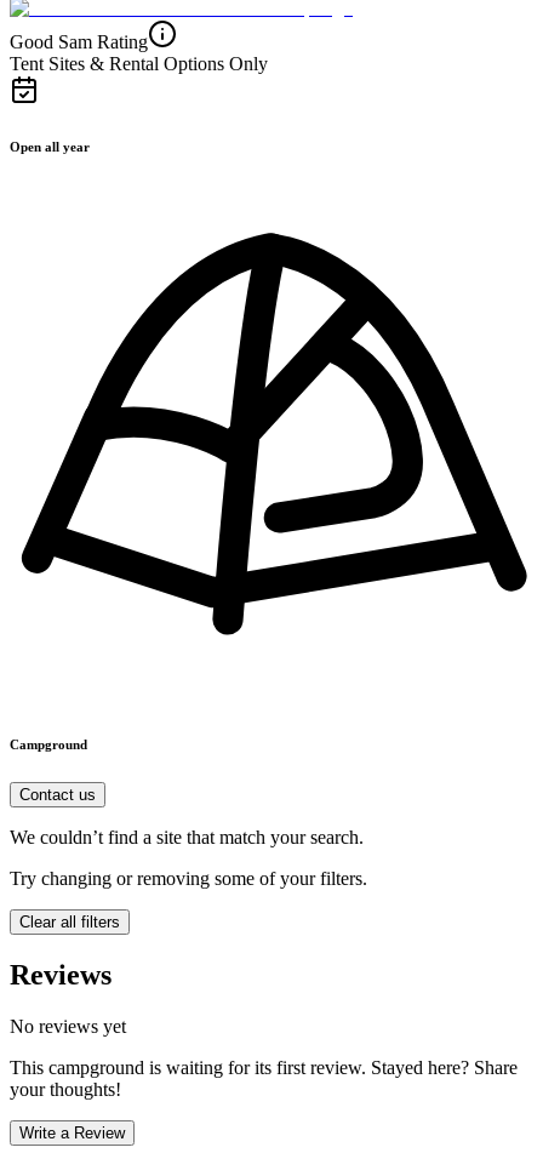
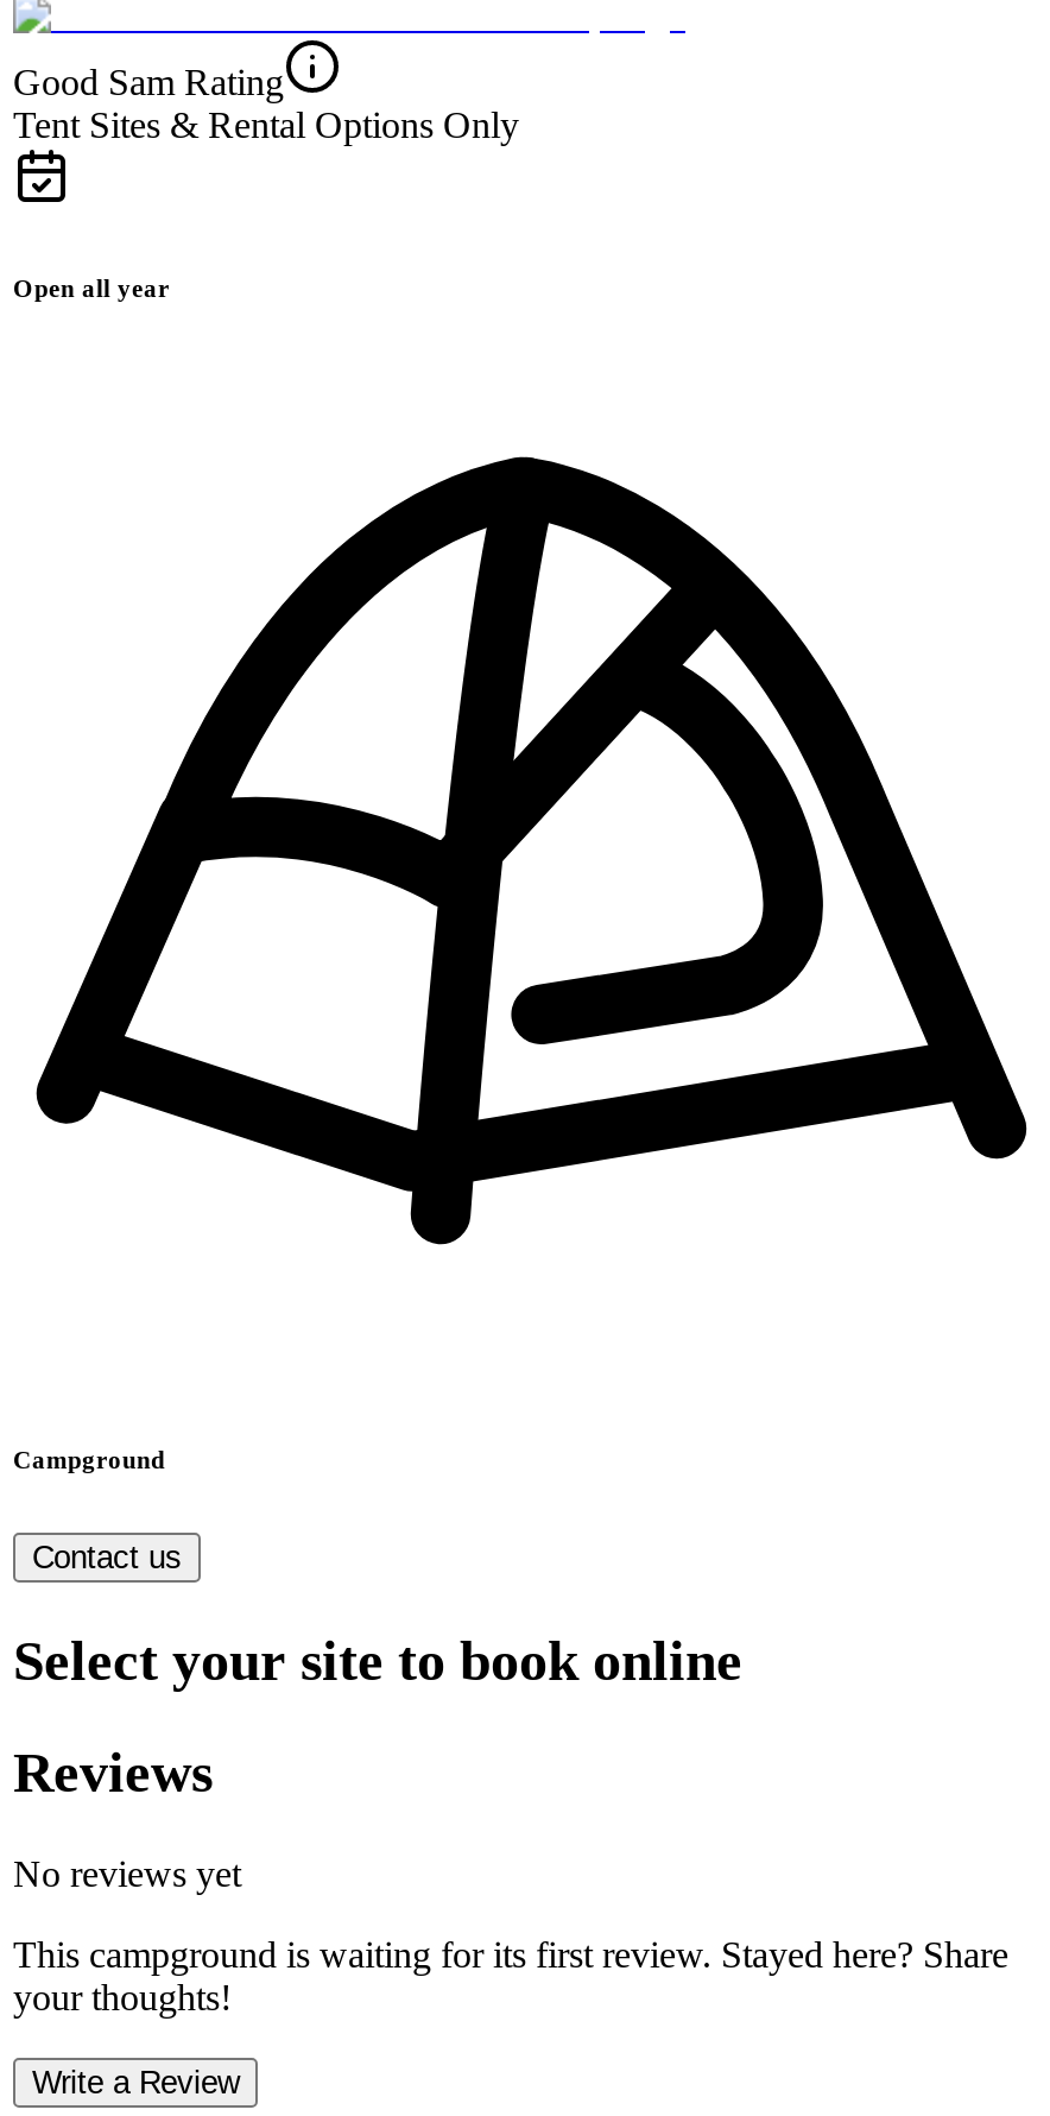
- We couldn’t find a site that match your search.
- Try changing or removing some of your filters.
- Clear all filters
+ Select your site to book online
